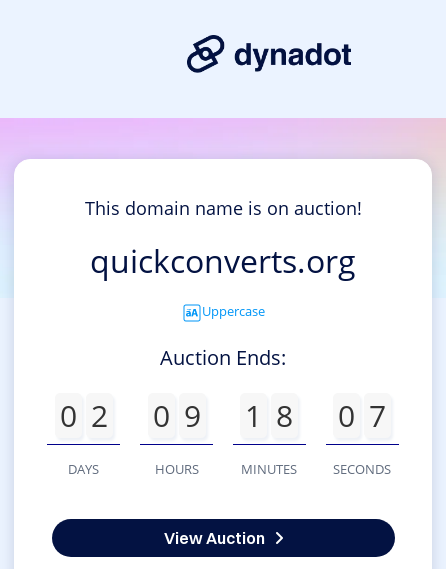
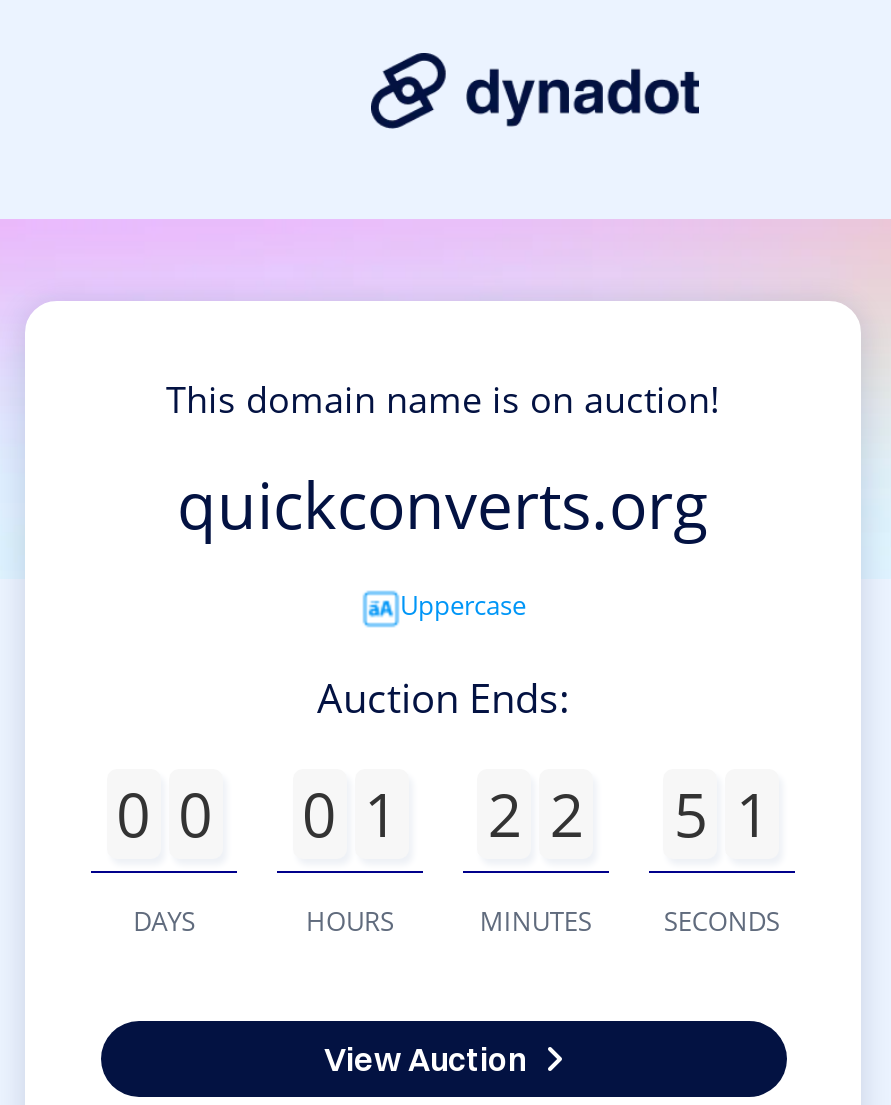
- 0 2
+ 0 0

- 0 9
+ 0 1

- 1 8
+ 2 2

- 0 7
+ 5 1
